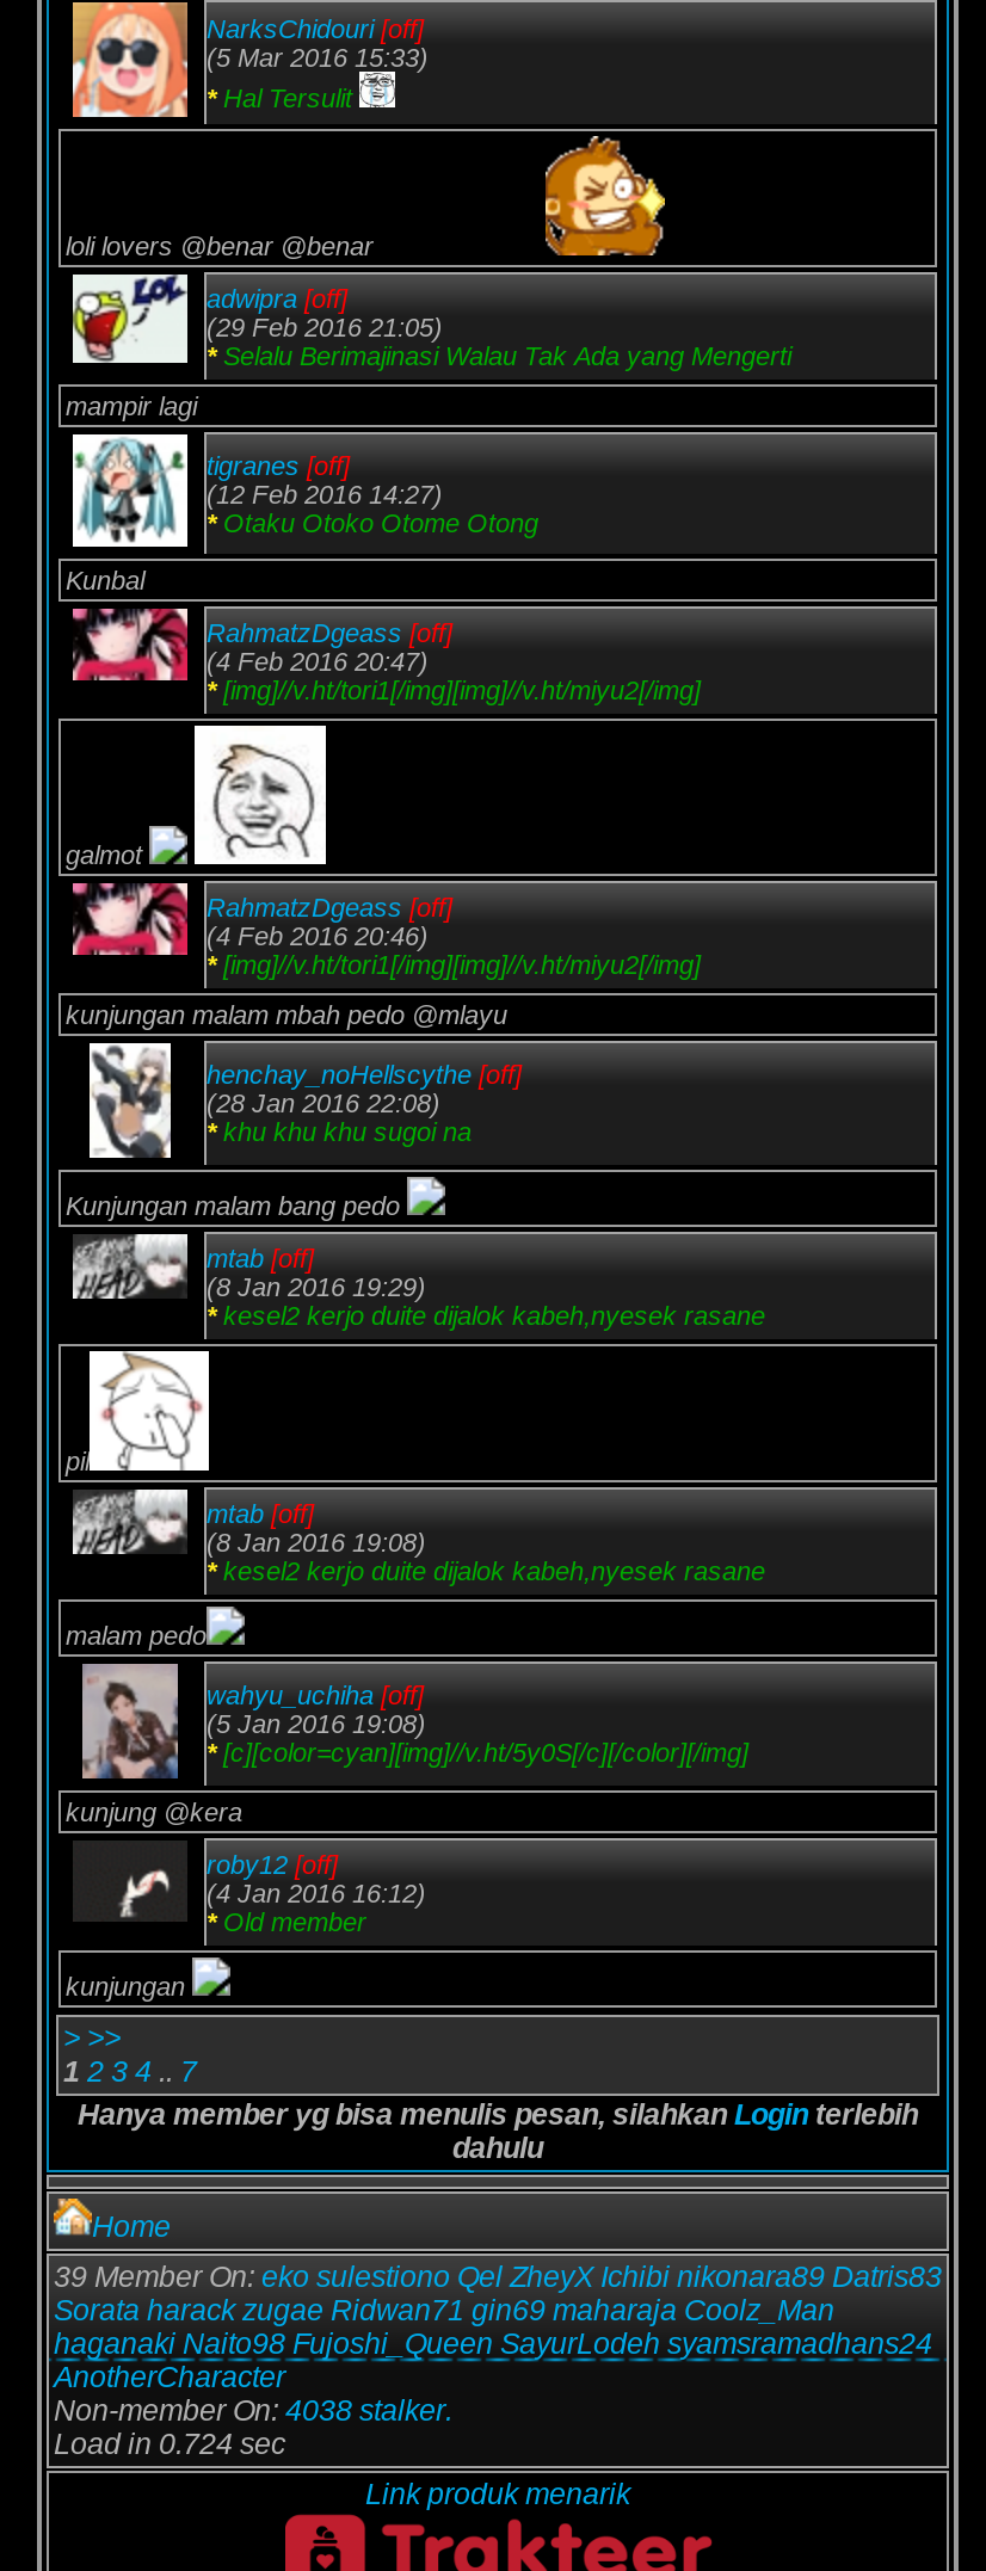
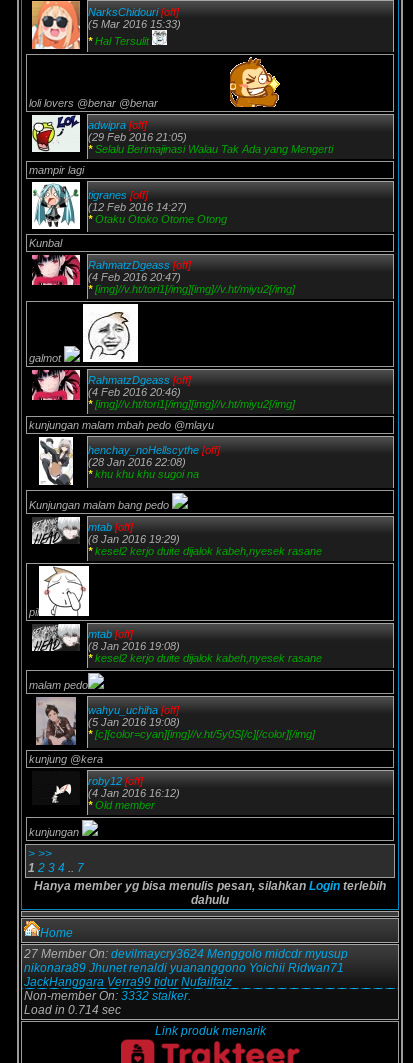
- [image]
+ [image]

- 39 Member On: eko sulestiono Qel ZheyX Ichibi nikonara89 Datris83
- Sorata harack zugae Ridwan71 gin69 maharaja Coolz_Man
- haganaki Naito98 Fujoshi_Queen SayurLodeh syamsramadhans24
- AnotherCharacter
- Non-member On: 4038 stalker.
- Load in 0.724 sec
+ 27 Member On: devilmaycry3624 Menggolo midcdr myusup
+ nikonara89 Jhunet renaldi yuananggono Yoichii Ridwan71
+ JackHanggara Verra99 tidur Nufailfaiz
+ Non-member On: 3332 stalker.
+ Load in 0.714 sec
